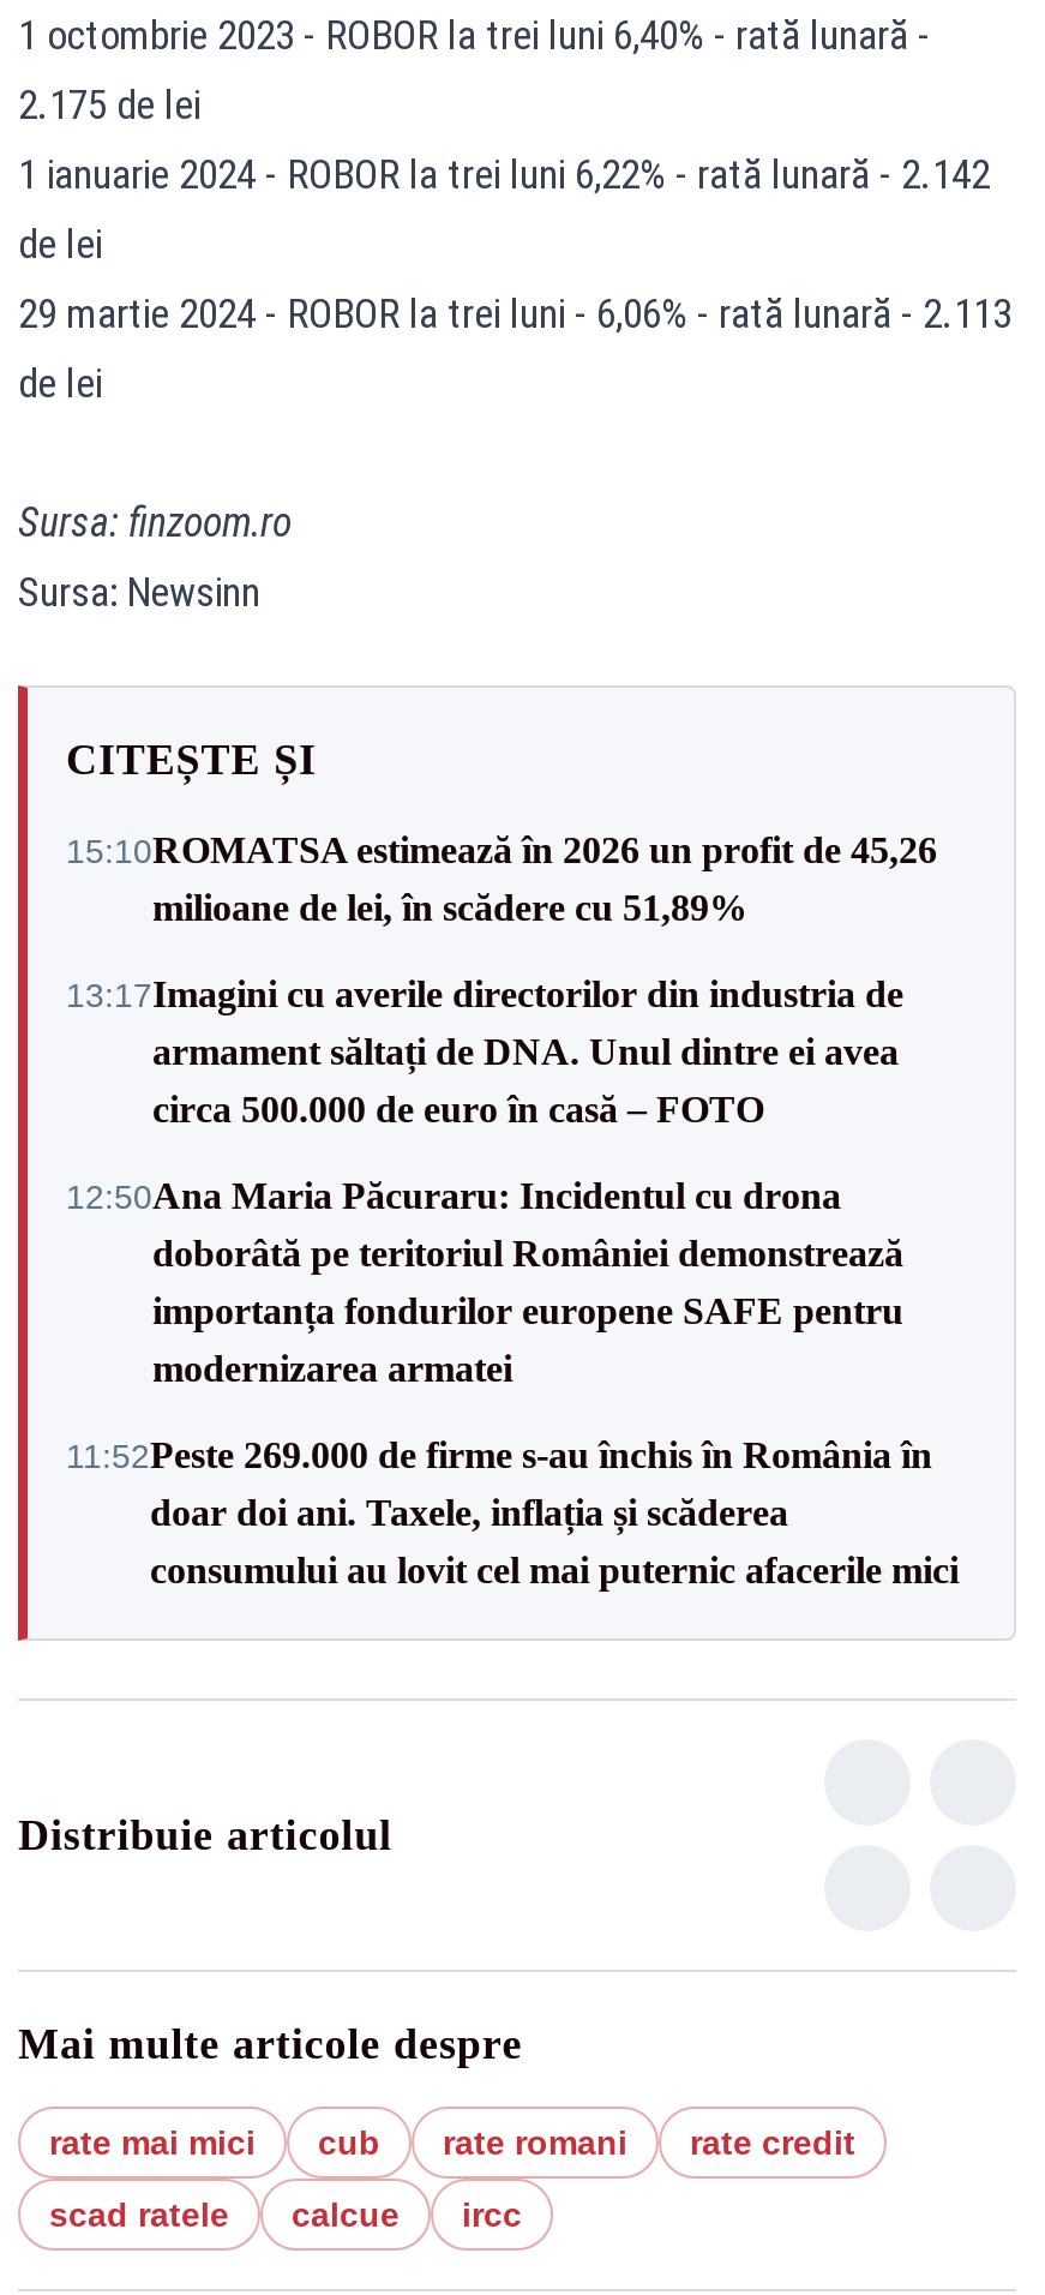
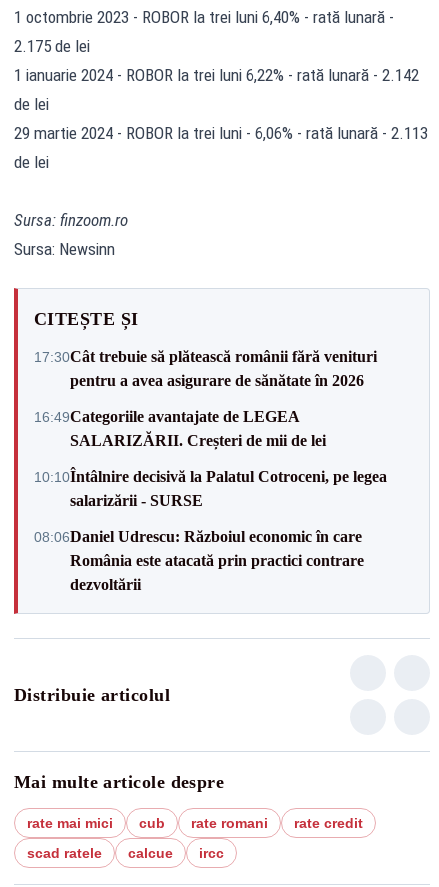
- 15:10ROMATSA estimează în 2026 un profit de 45,26
- milioane de lei, în scădere cu 51,89%
+ 17:30Cât trebuie să plătească românii fără venituri
+ pentru a avea asigurare de sănătate în 2026

- 13:17Imagini cu averile directorilor din industria de
- armament săltați de DNA. Unul dintre ei avea
- circa 500.000 de euro în casă – FOTO
+ 16:49Categoriile avantajate de LEGEA
+ SALARIZĂRII. Creșteri de mii de lei

- 12:50Ana Maria Păcuraru: Incidentul cu drona
- doborâtă pe teritoriul României demonstrează
- importanța fondurilor europene SAFE pentru
- modernizarea armatei
+ 10:10Întâlnire decisivă la Palatul Cotroceni, pe legea
+ salarizării - SURSE

- 11:52Peste 269.000 de firme s-au închis în România în
- doar doi ani. Taxele, inflația și scăderea
- consumului au lovit cel mai puternic afacerile mici
+ 08:06Daniel Udrescu: Războiul economic în care
+ România este atacată prin practici contrare
+ dezvoltării
